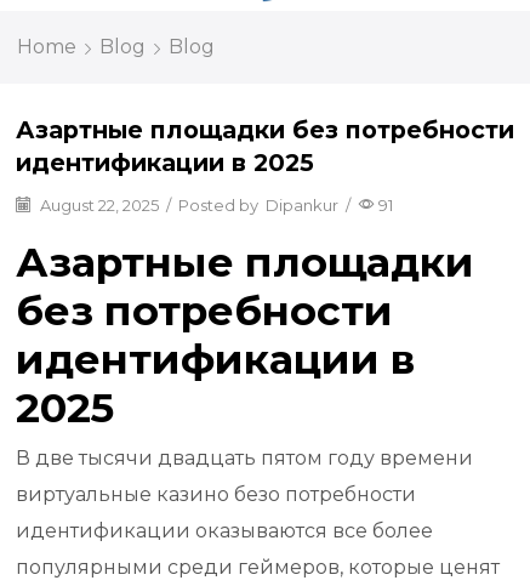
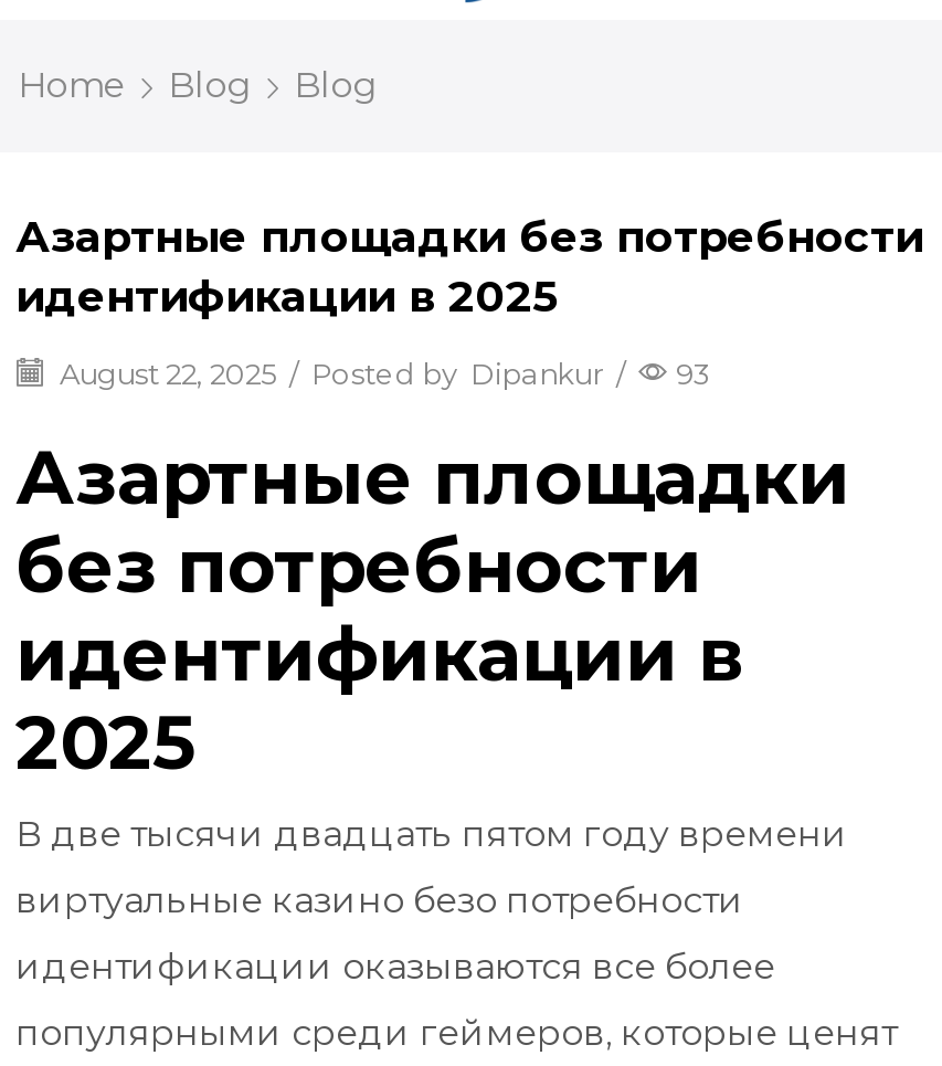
- August 22, 2025 / Posted by Dipankur / 91
+ August 22, 2025 / Posted by Dipankur / 93
